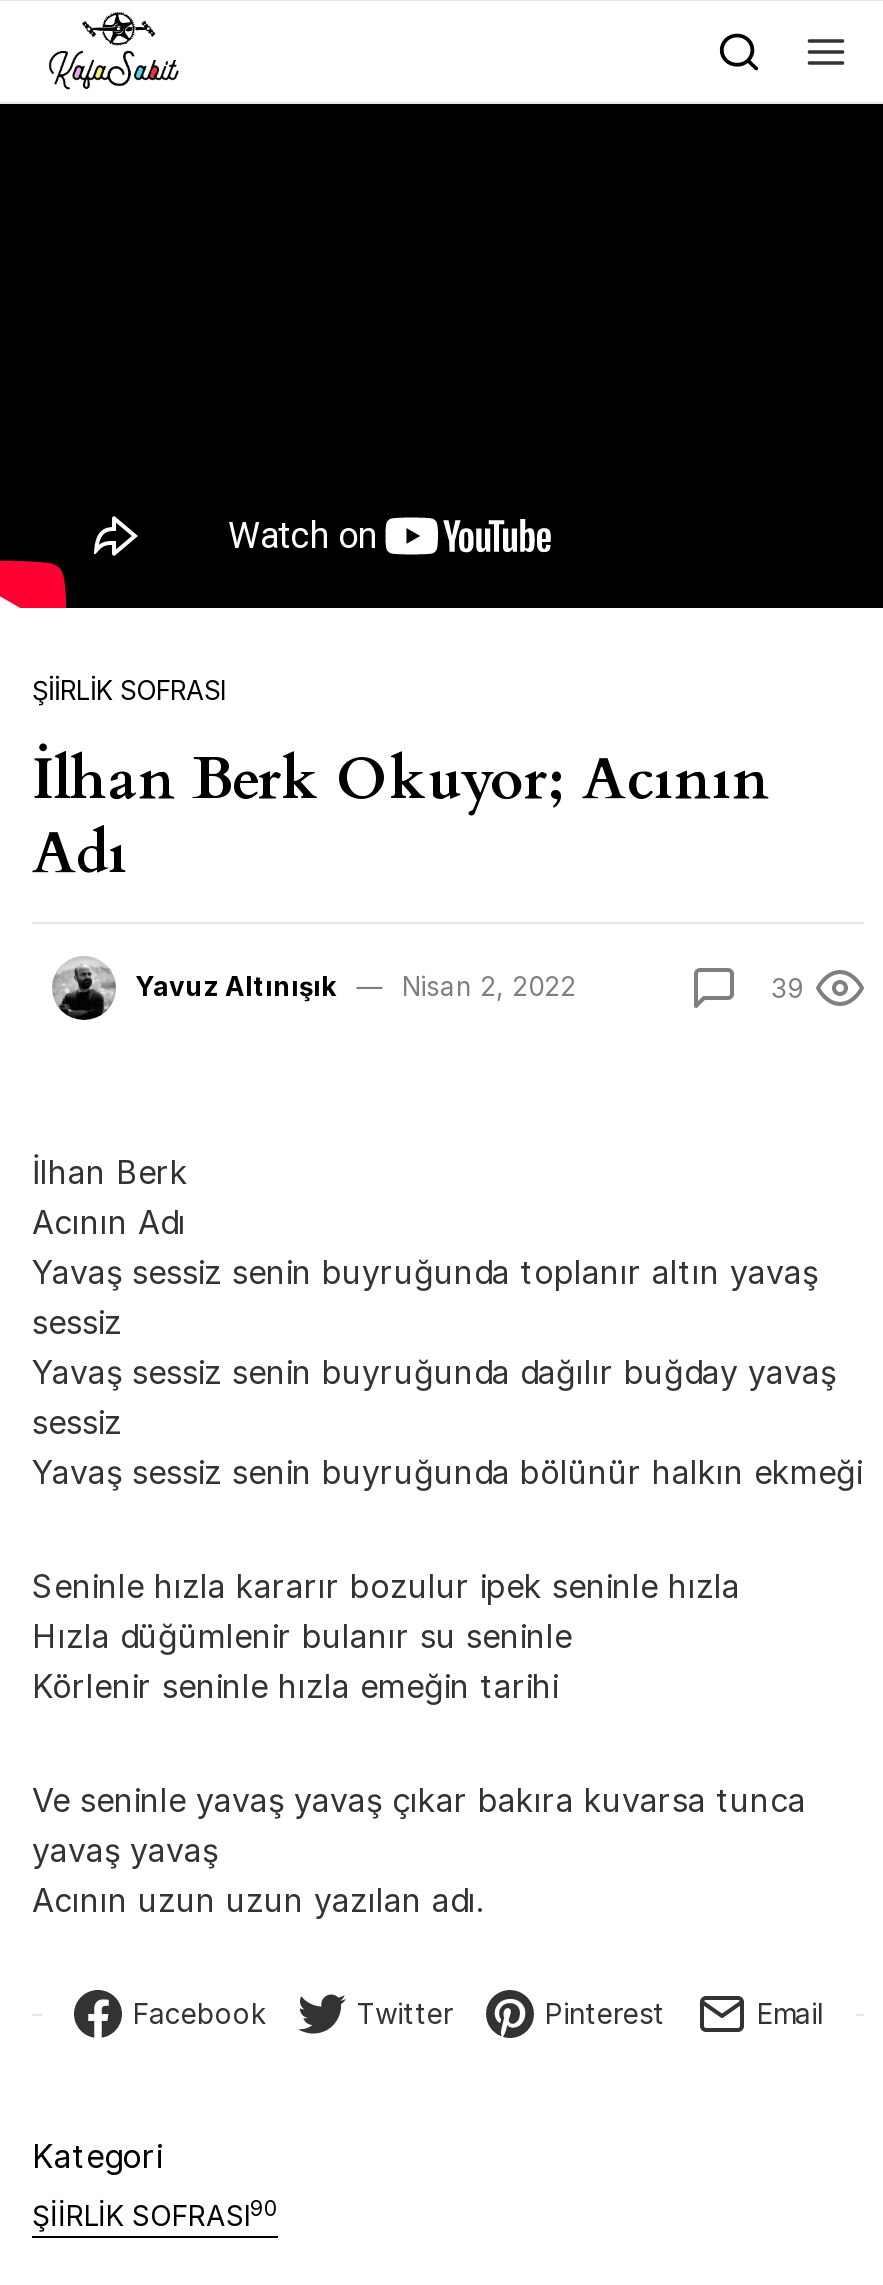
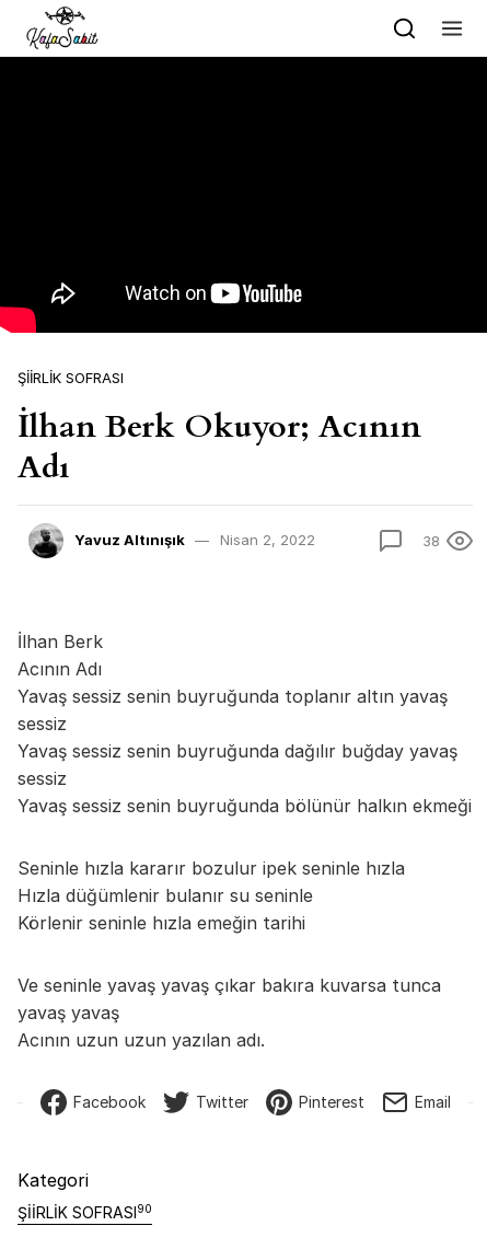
- 39
+ 38
